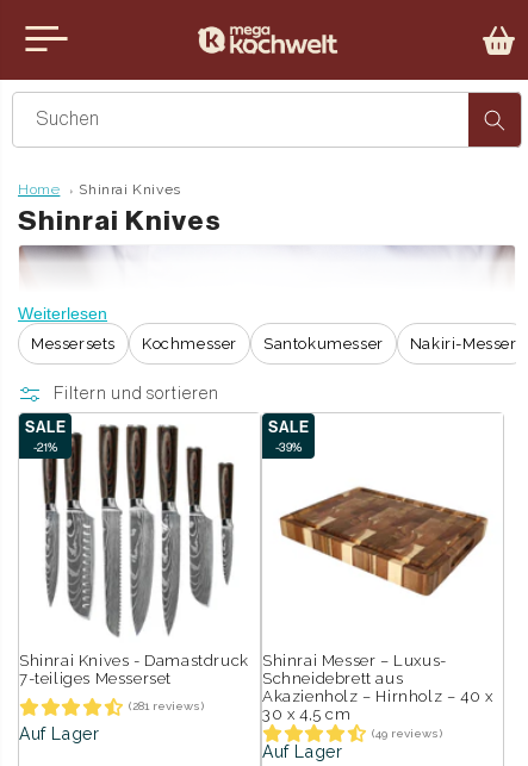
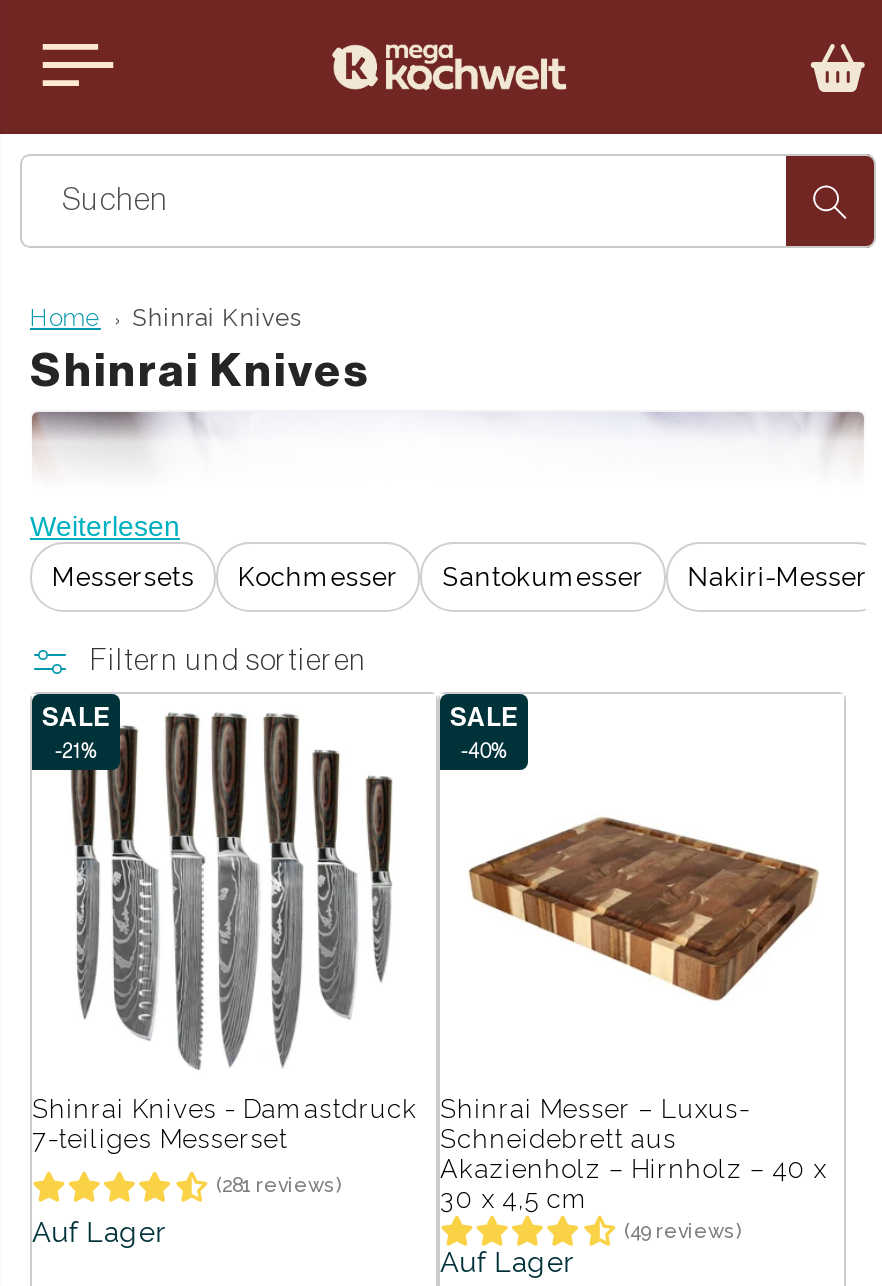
- -39%
+ -40%
